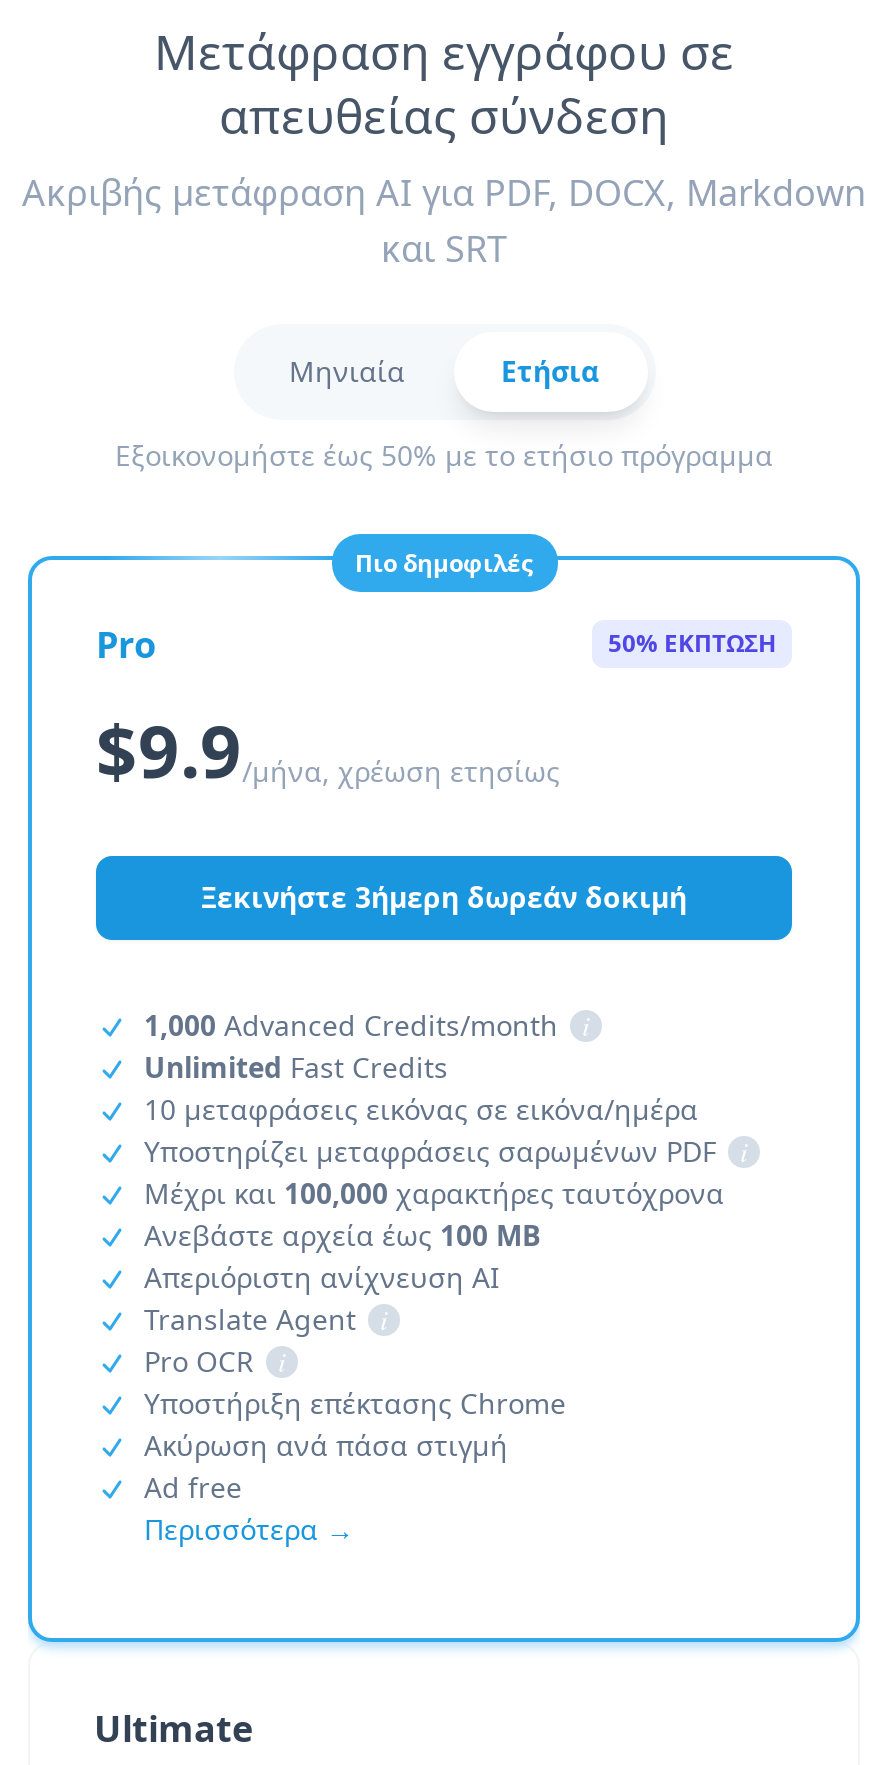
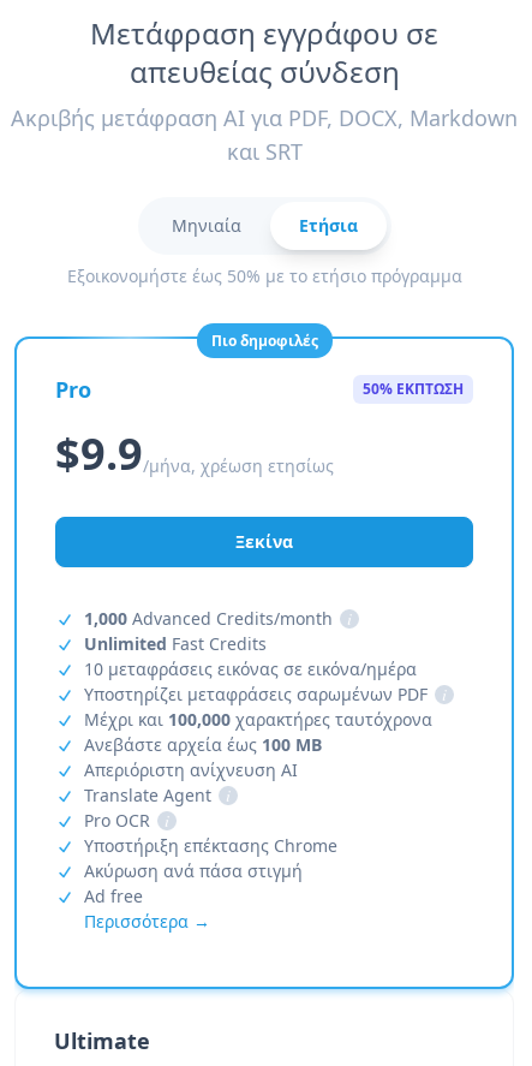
- Ξεκινήστε 3ήμερη δωρεάν δοκιμή
+ Ξεκίνα
